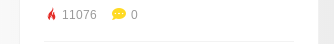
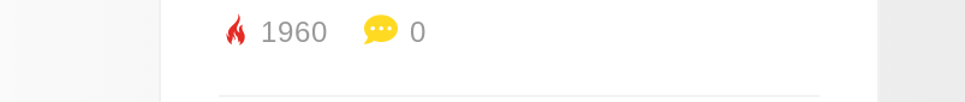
- 11076
+ 1960
